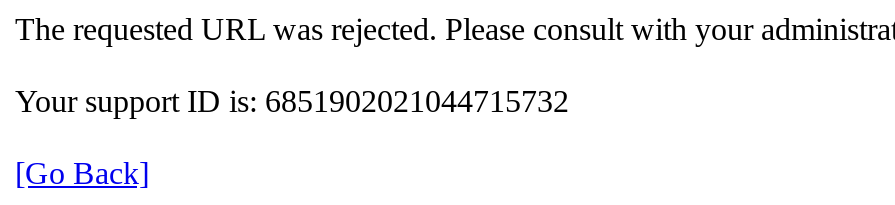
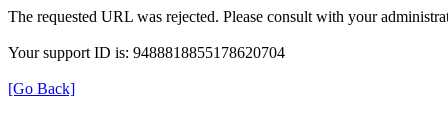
- Your support ID is: 6851902021044715732
+ Your support ID is: 9488818855178620704
